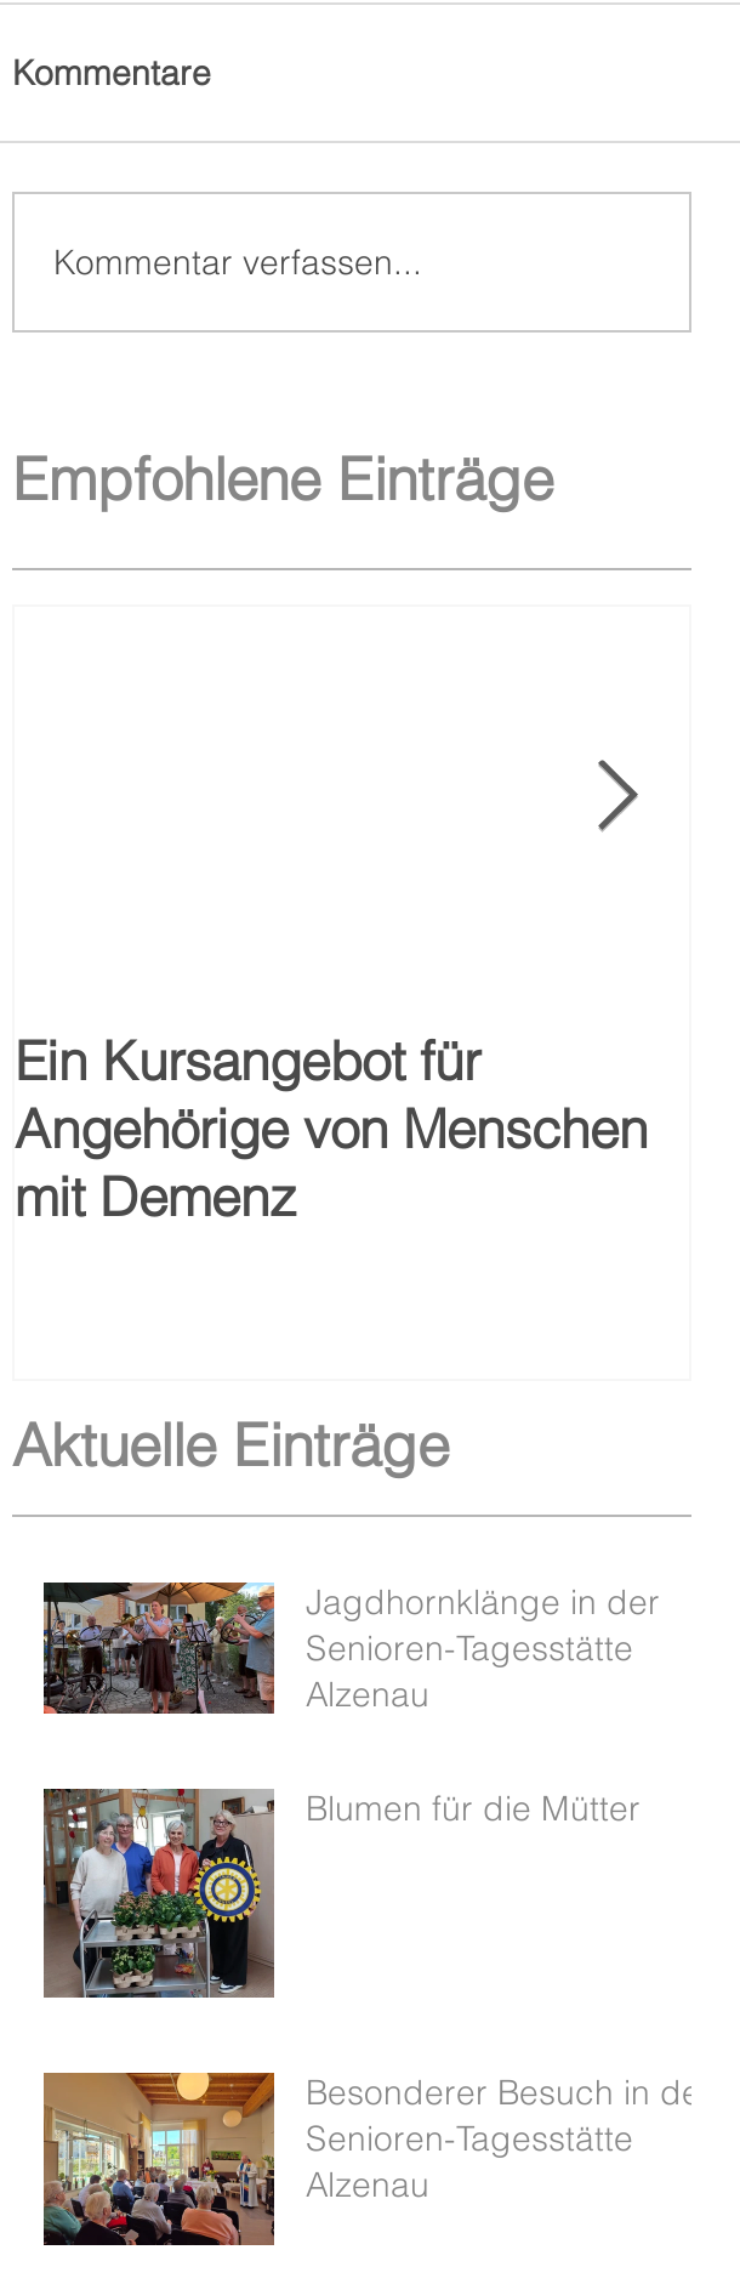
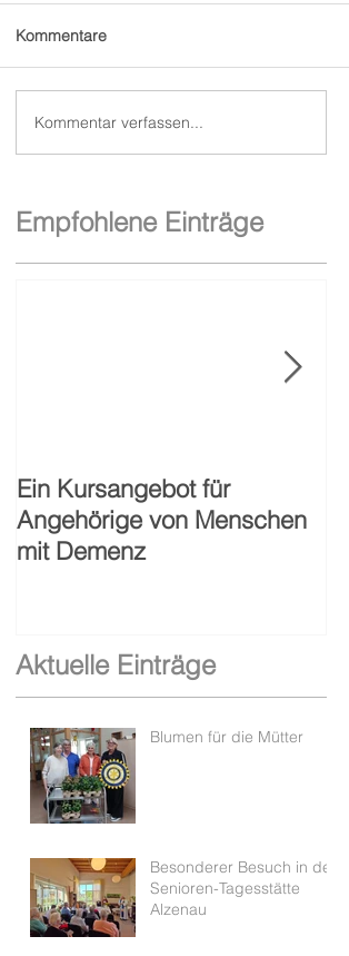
- [image]
- Jagdhornklänge in der
- Senioren-Tagesstätte
- Alzenau
